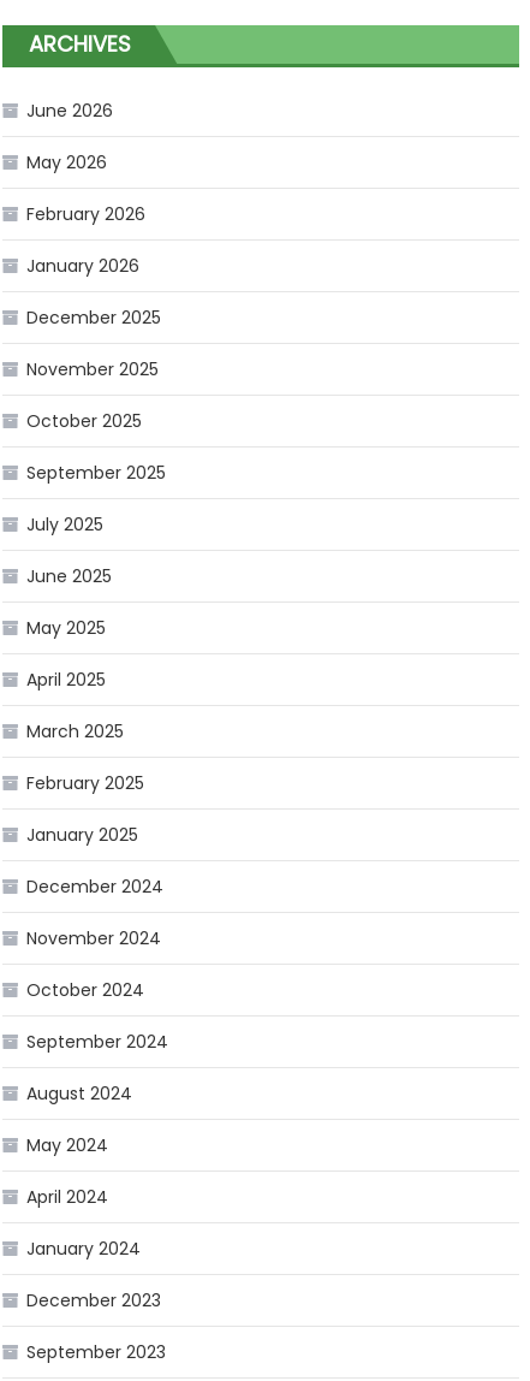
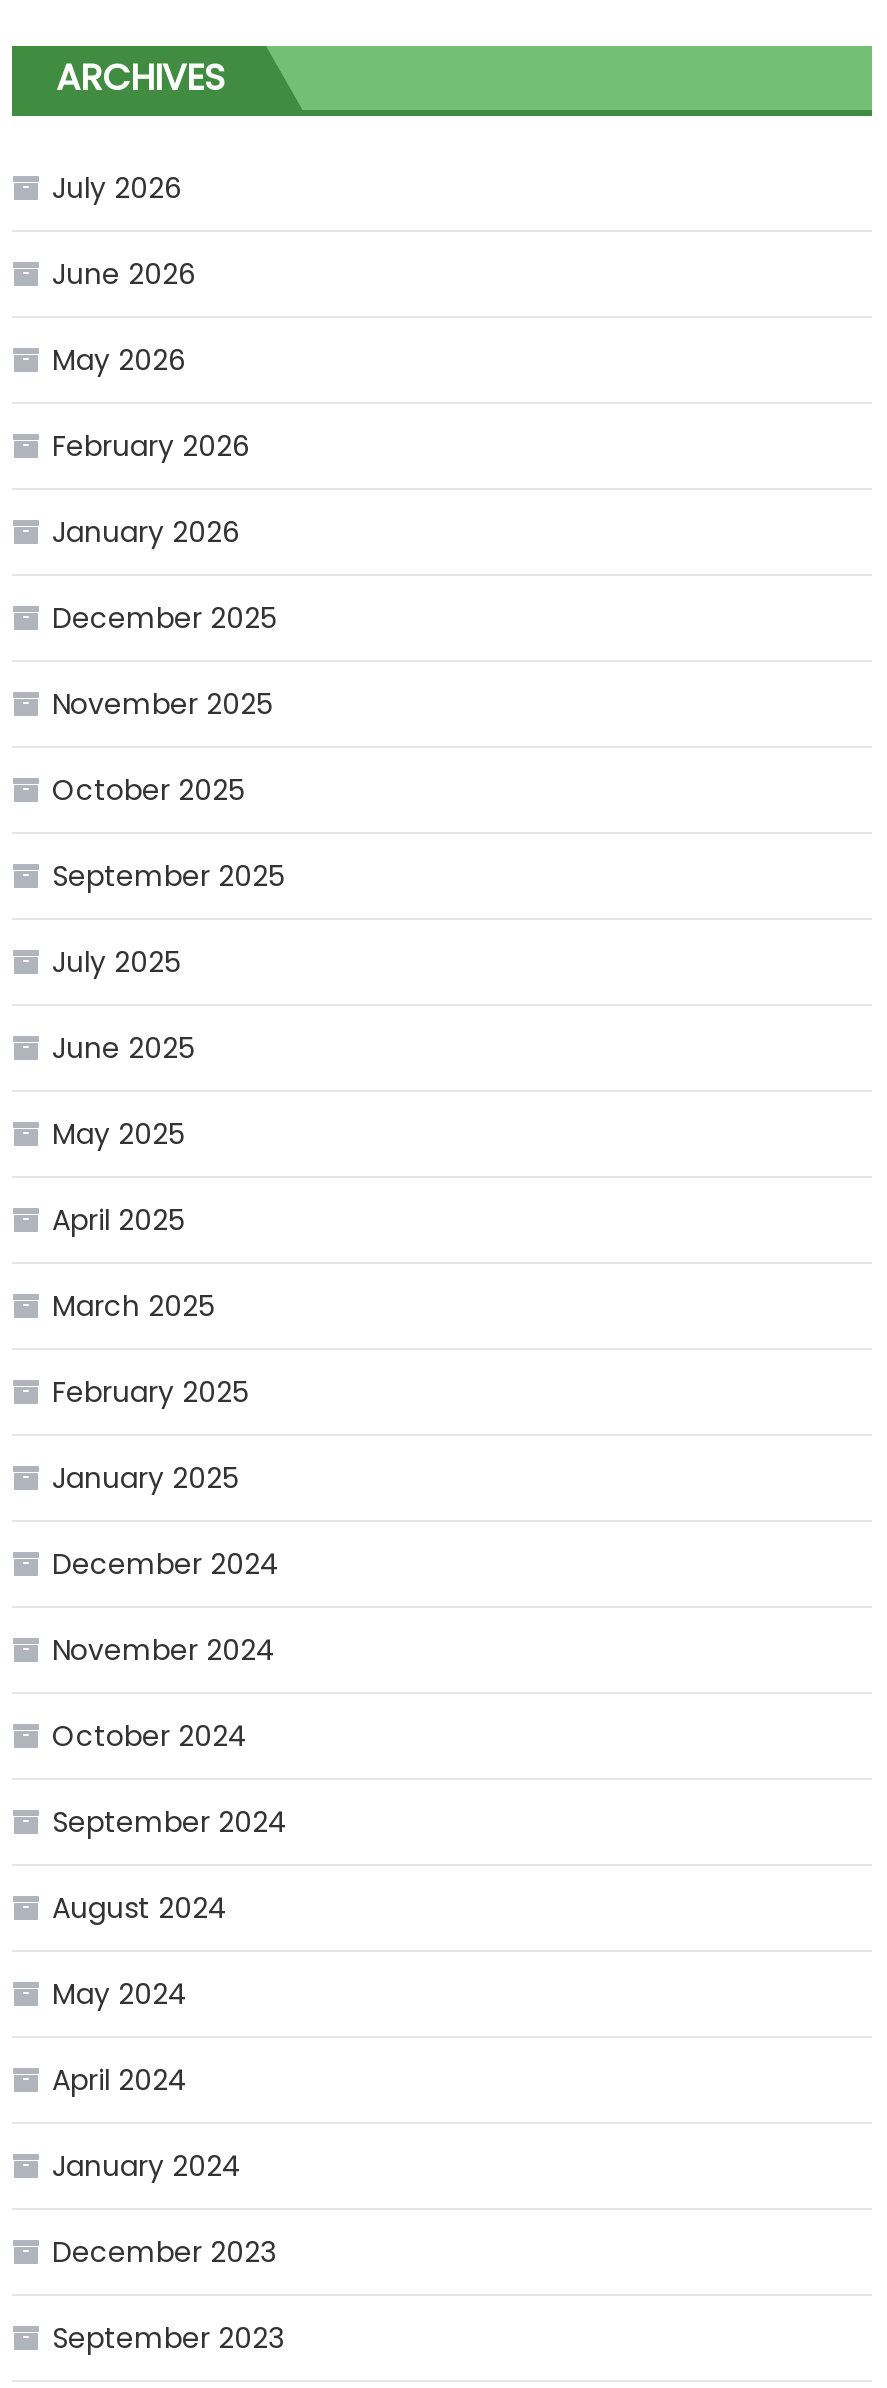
+ July 2026
